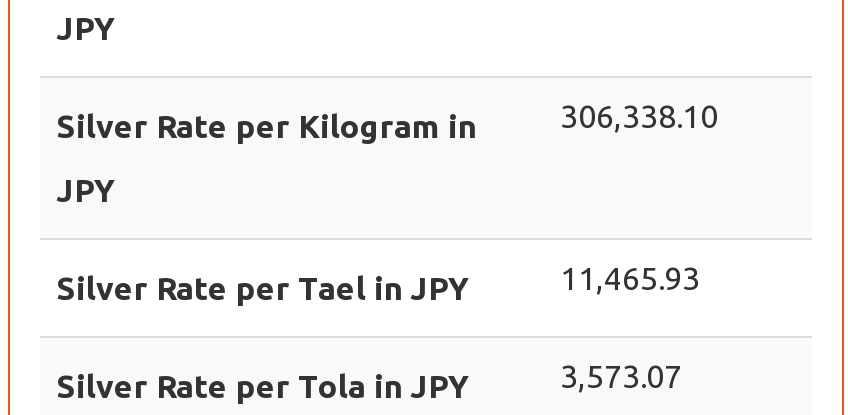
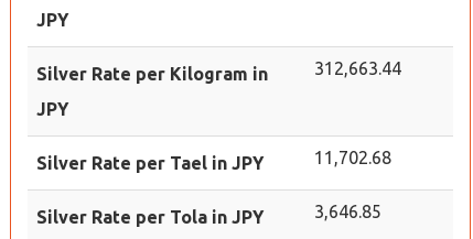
- 306,338.10
+ 312,663.44

- 11,465.93
+ 11,702.68

- 3,573.07
+ 3,646.85
